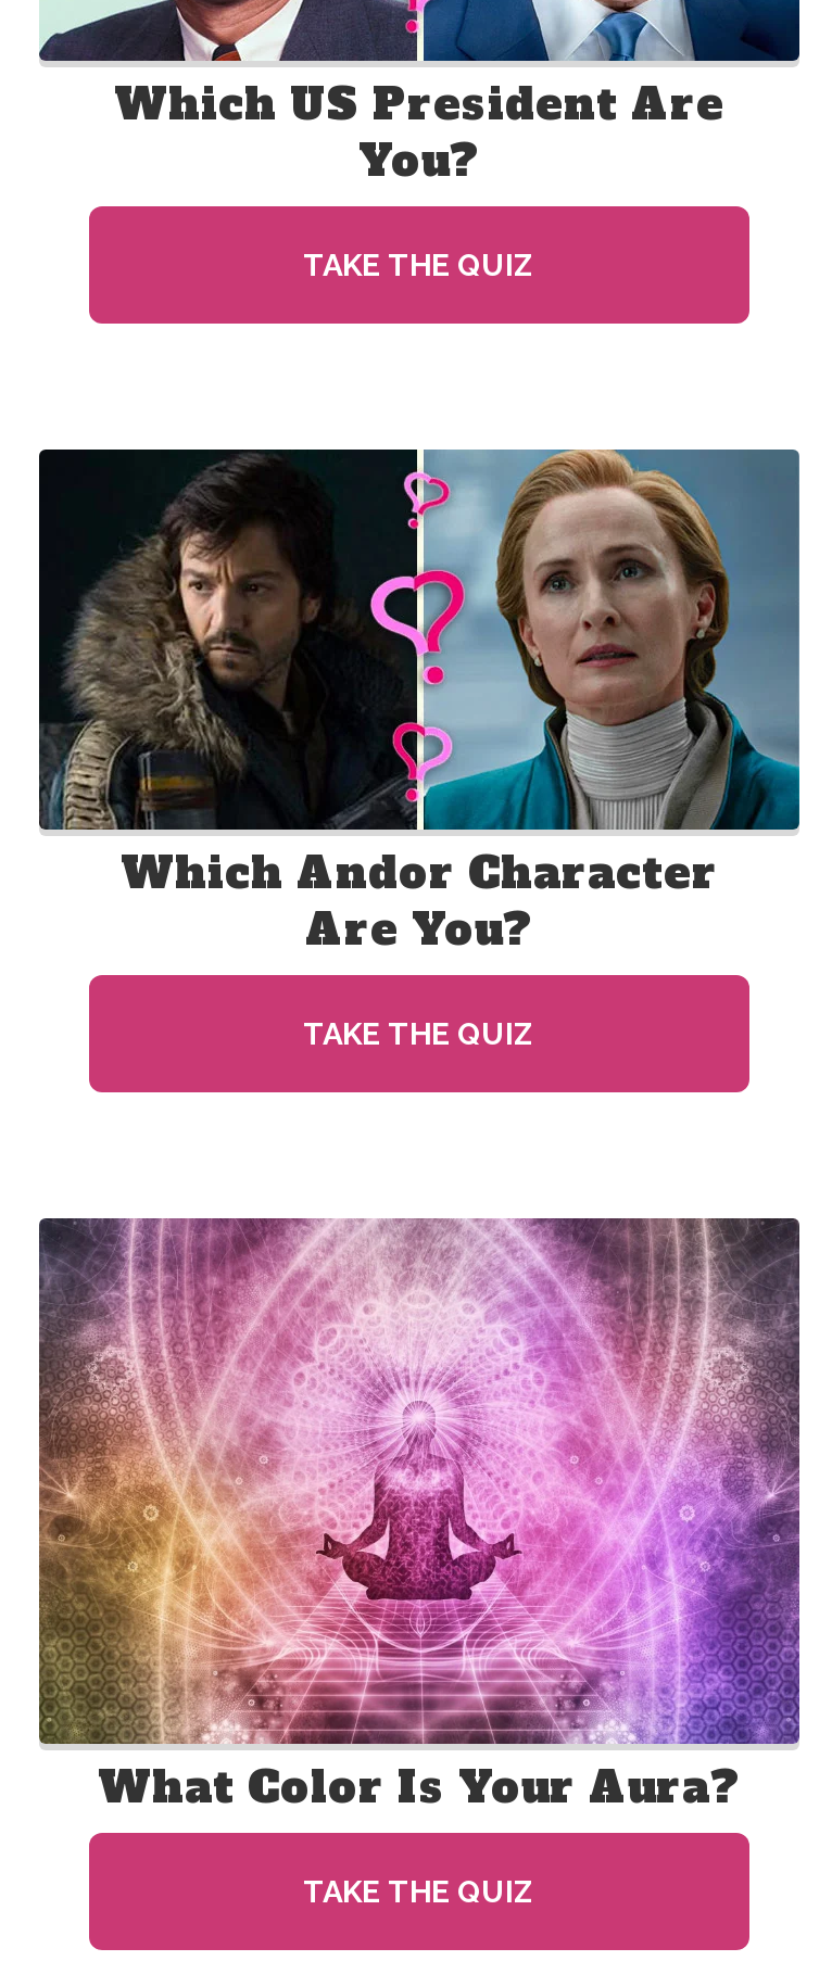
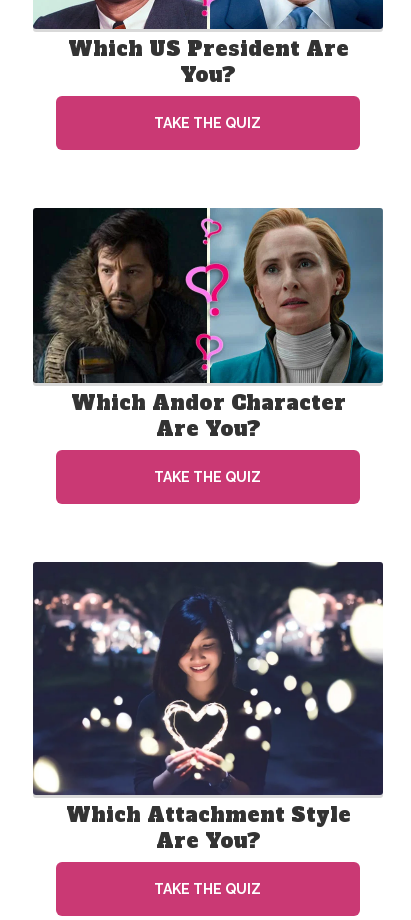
- [image]
- What Color Is Your Aura?
+ [image]
+ Which Attachment Style
+ Are You?
